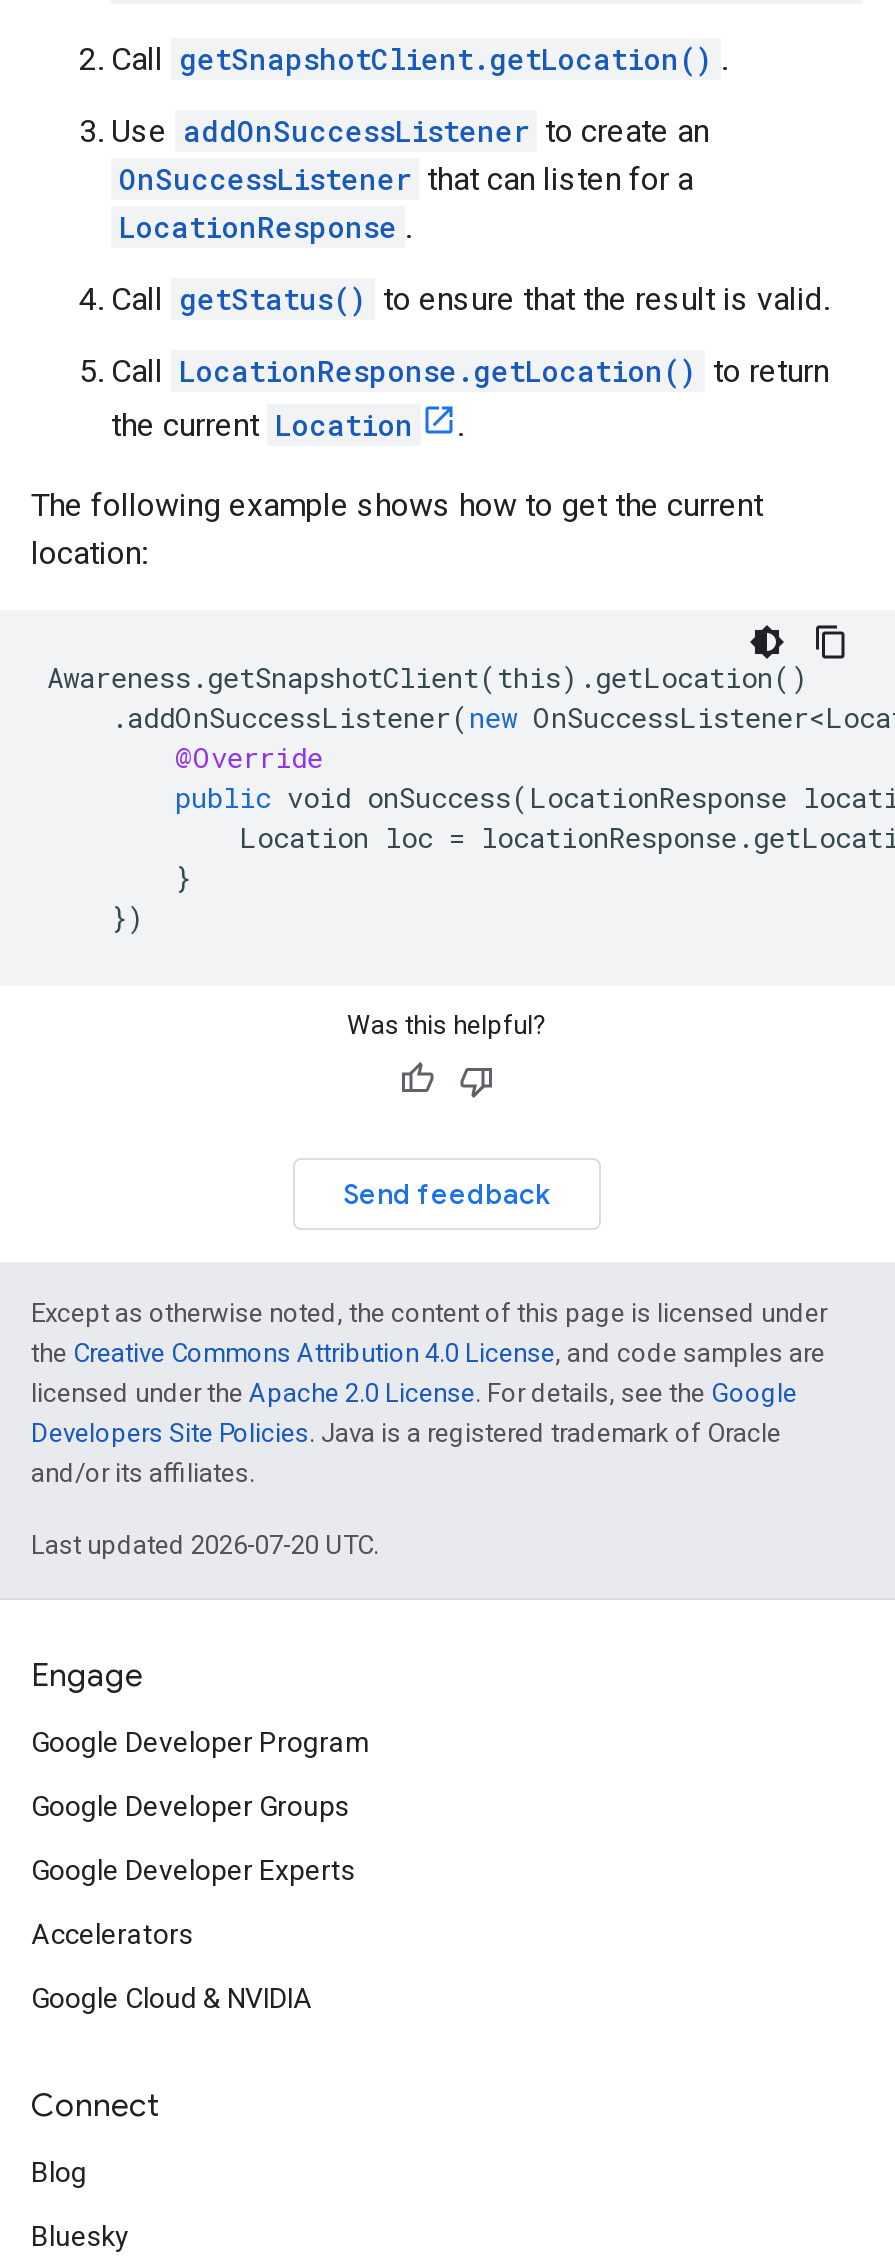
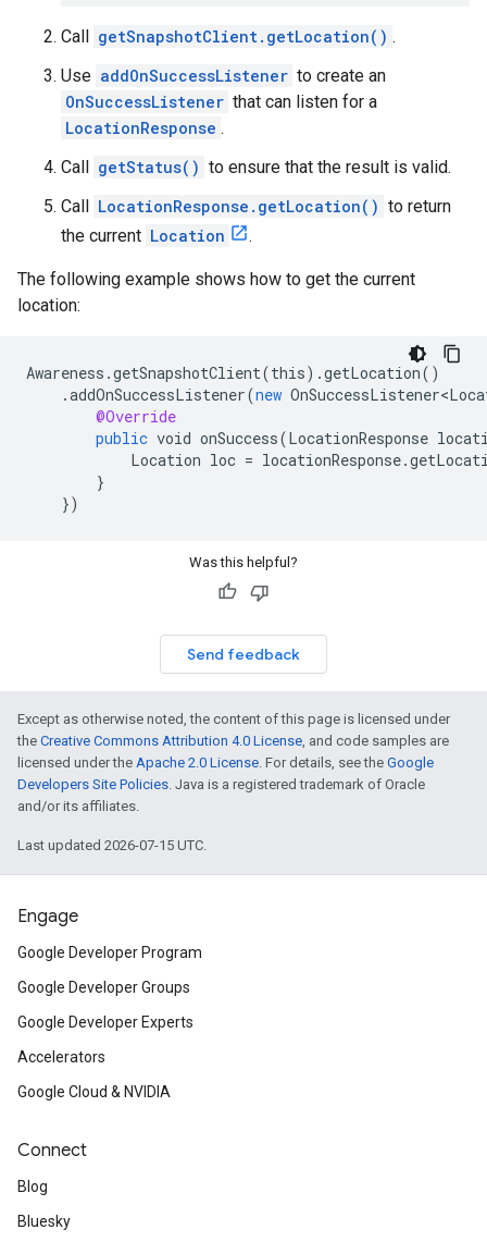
- Last updated 2026-07-20 UTC.
+ Last updated 2026-07-15 UTC.
